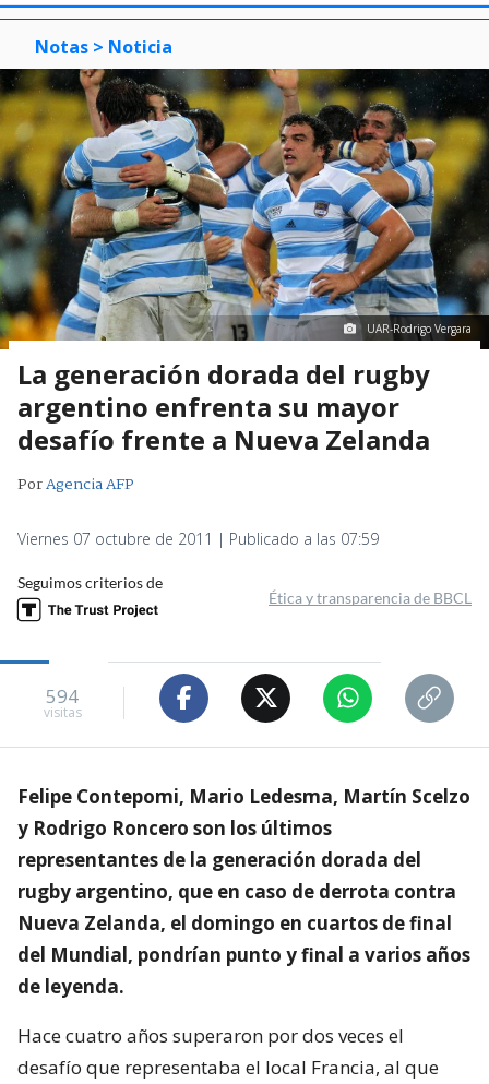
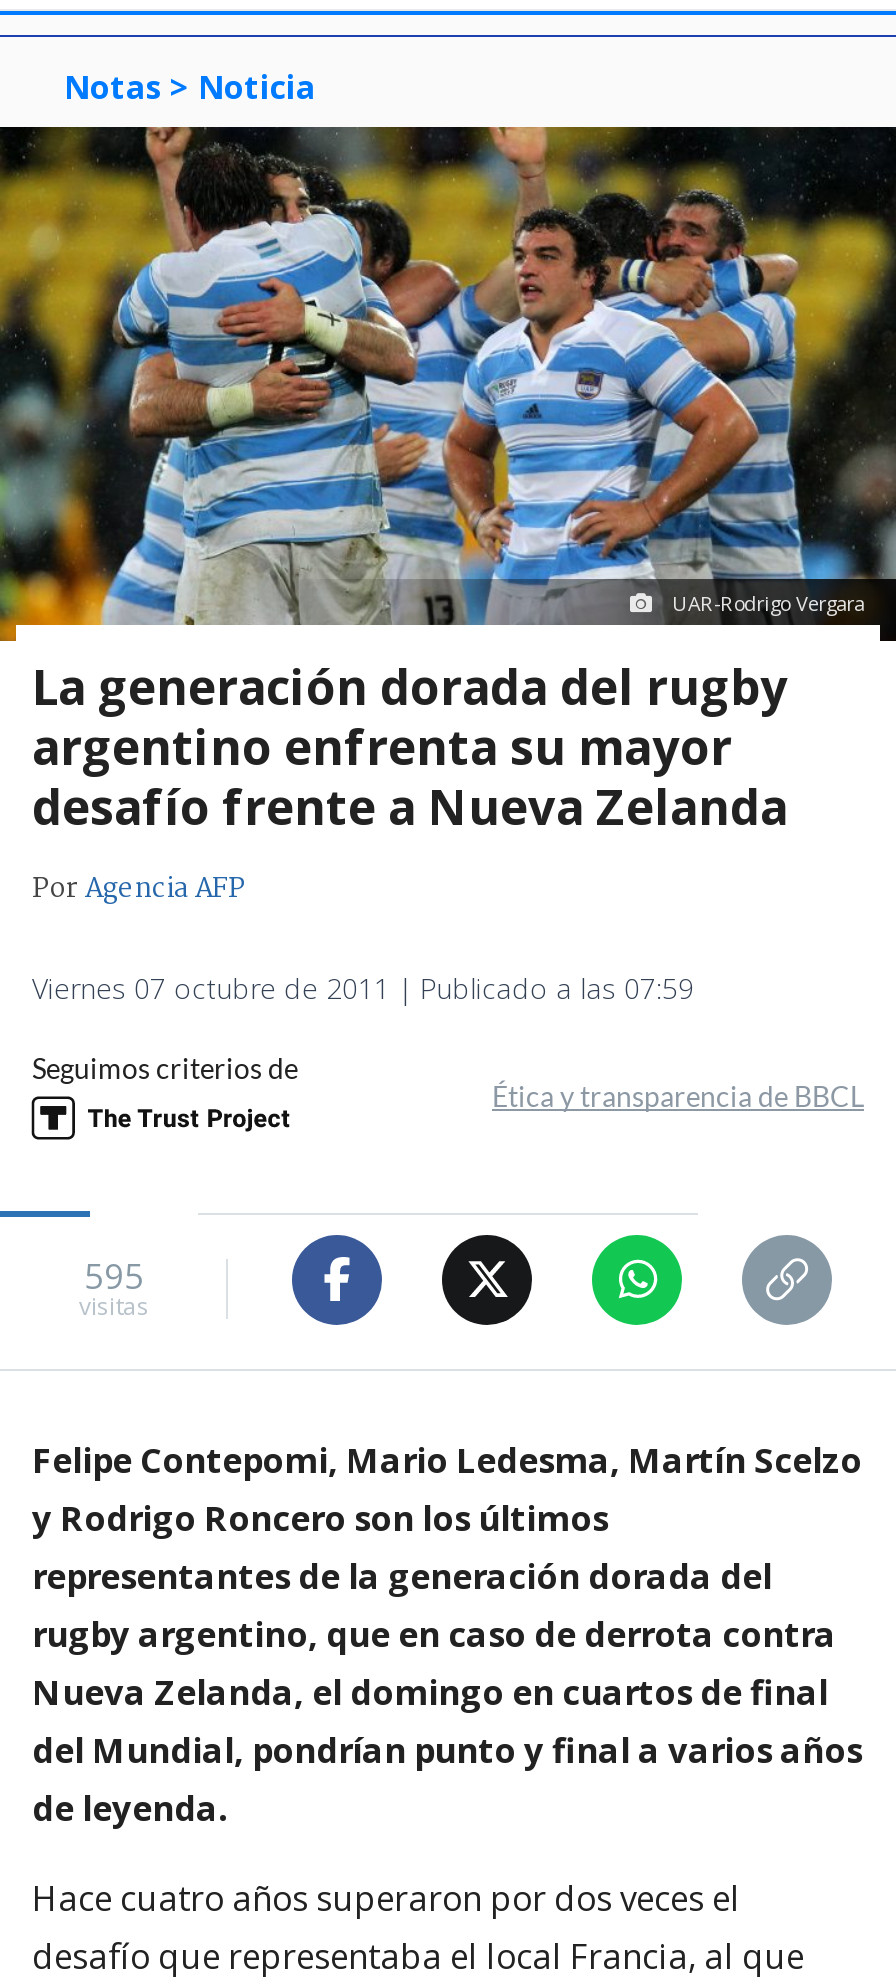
- 594
+ 595
